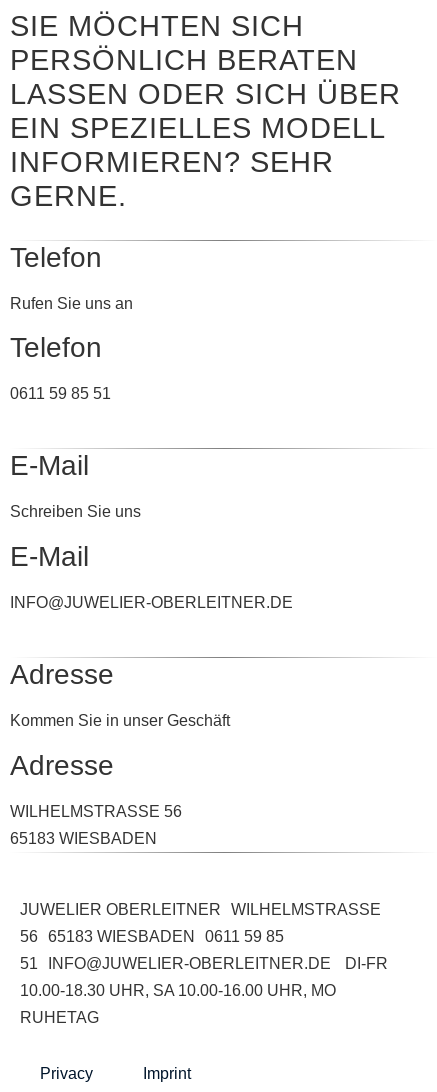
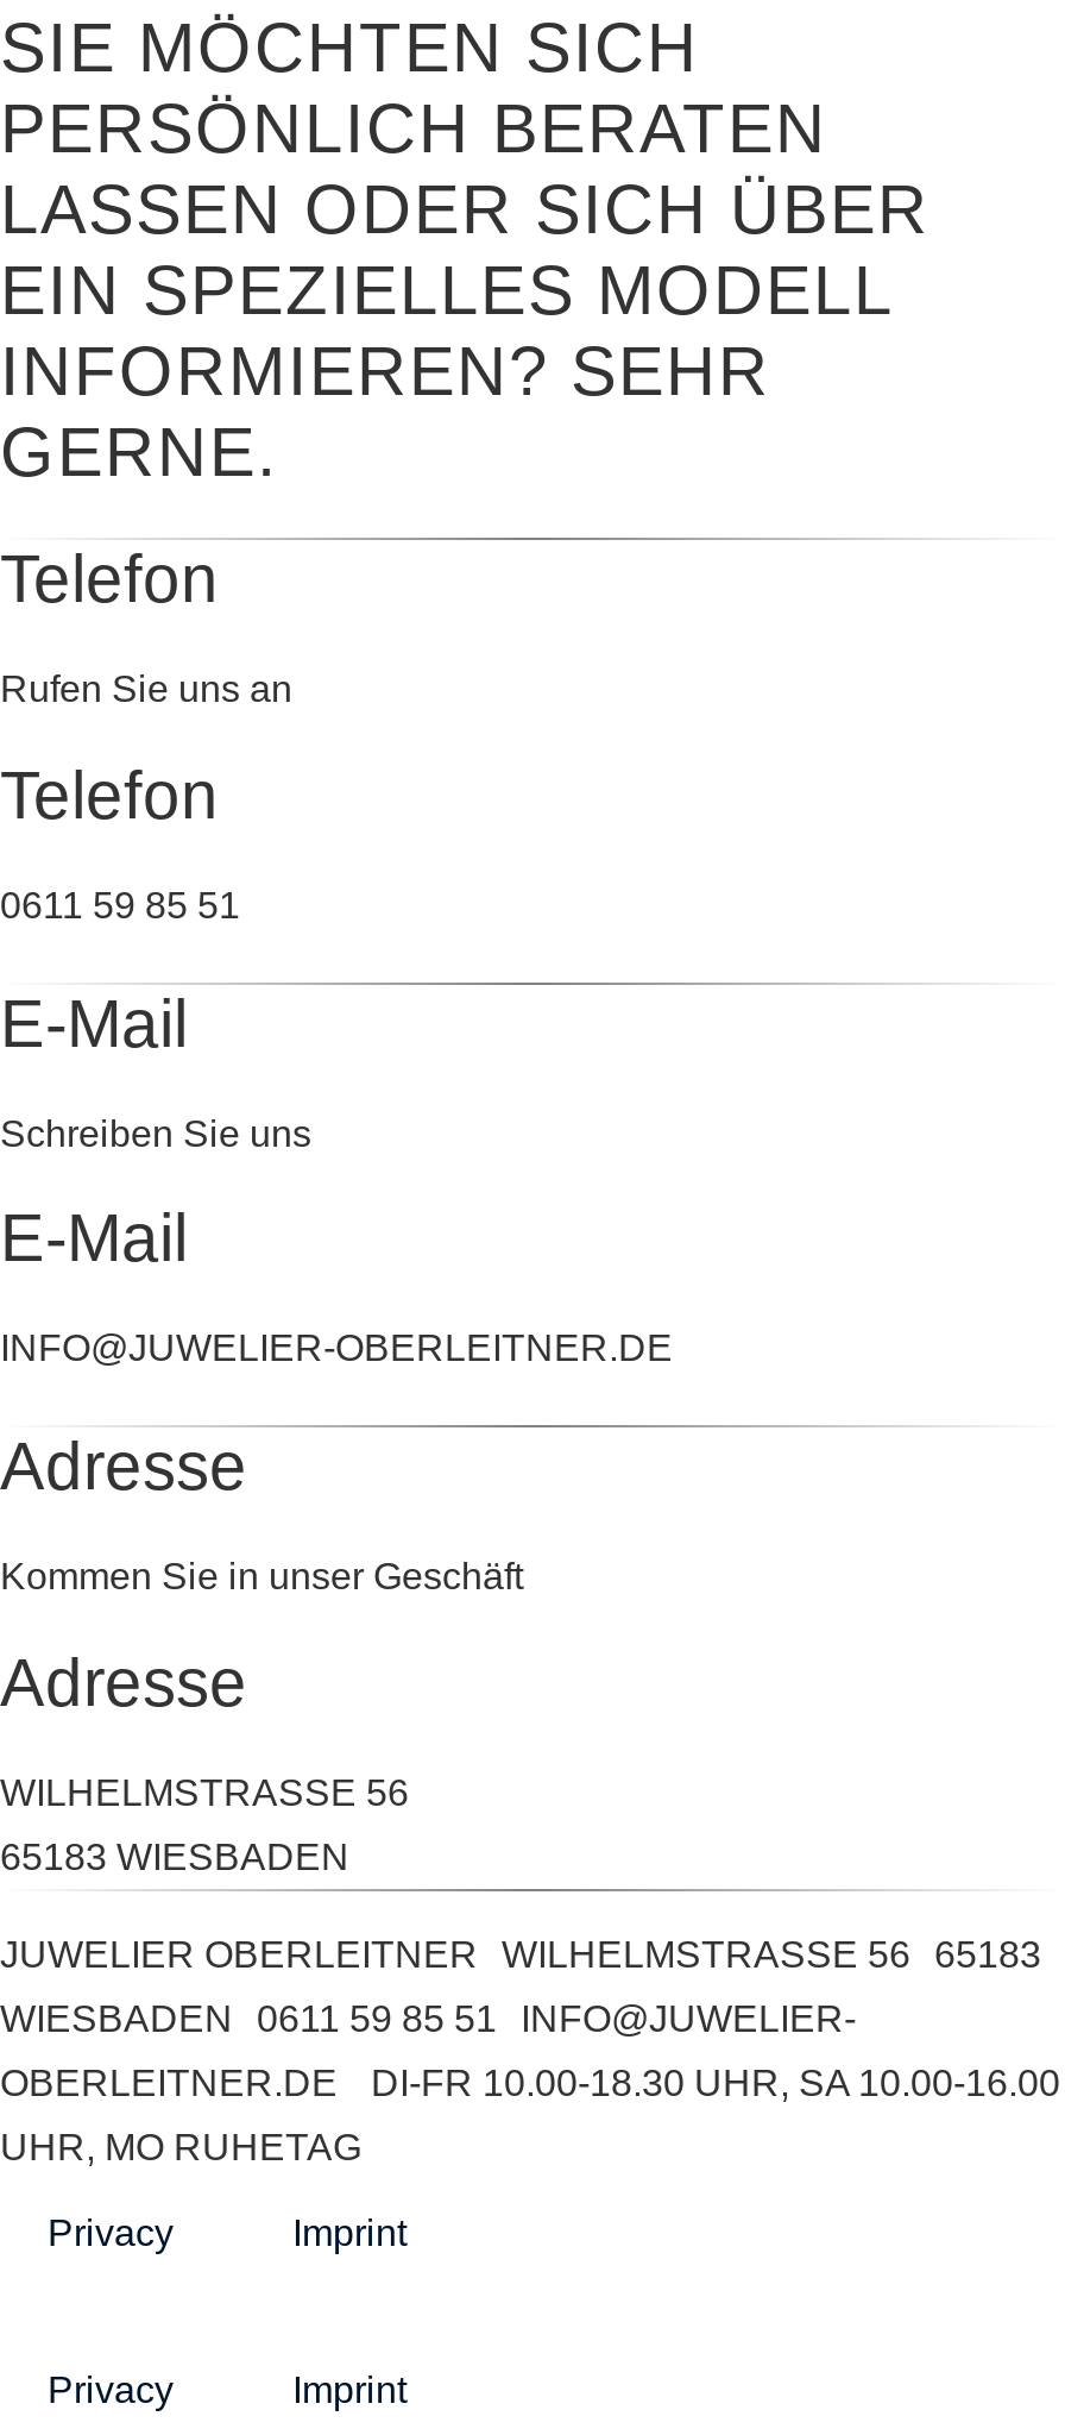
- JUWELIER OBERLEITNER WILHELMSTRASSE
+ JUWELIER OBERLEITNER WILHELMSTRASSE 56 65183

- 56 65183 WIESBADEN 0611 59 85
+ WIESBADEN 0611 59 85 51 INFO@JUWELIER-

- 51 INFO@JUWELIER-OBERLEITNER.DE DI-FR
+ OBERLEITNER.DE DI-FR 10.00-18.30 UHR, SA 10.00-16.00

- 10.00-18.30 UHR, SA 10.00-16.00 UHR, MO
+ UHR, MO RUHETAG

- RUHETAG
+ Privacy
+ Imprint
